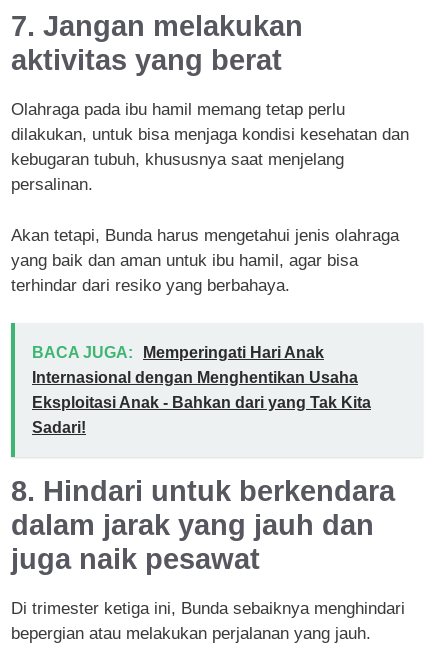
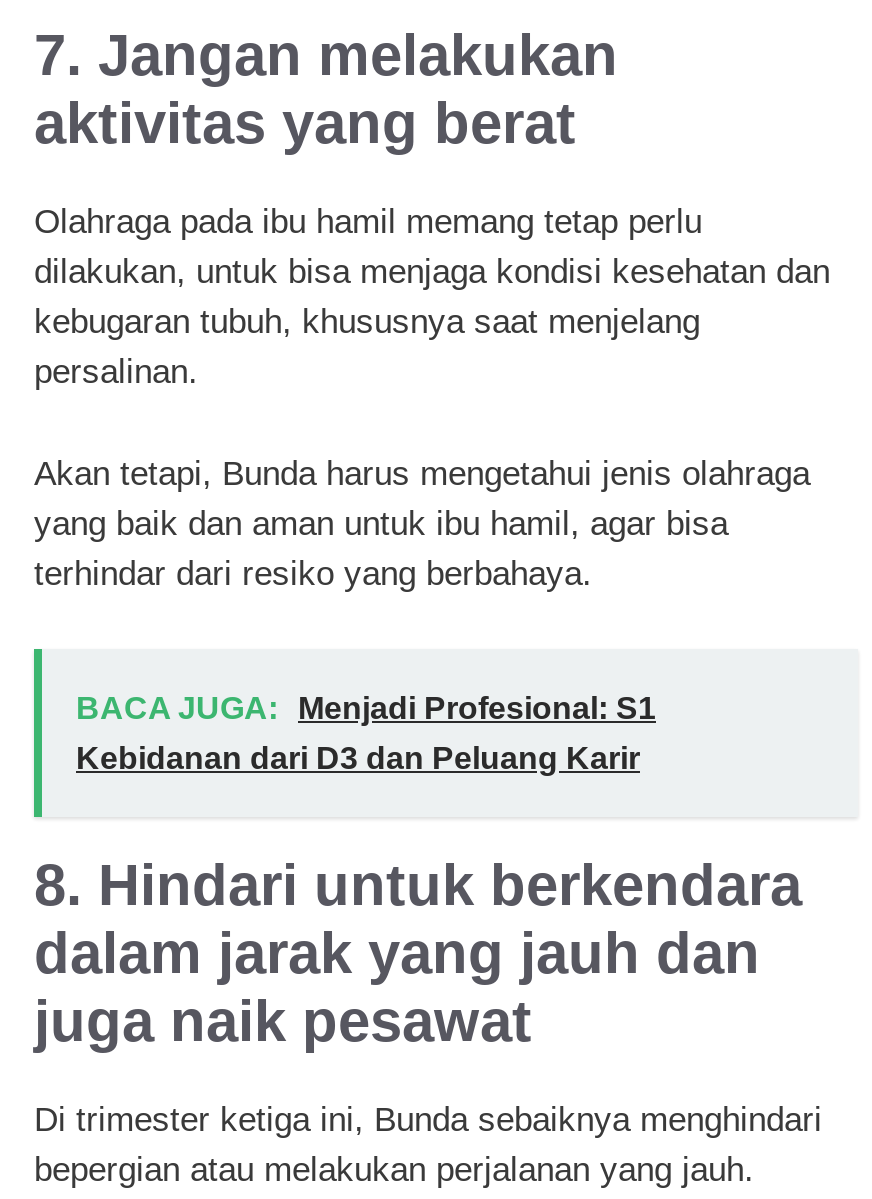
- BACA JUGA: Memperingati Hari Anak
- Internasional dengan Menghentikan Usaha
- Eksploitasi Anak - Bahkan dari yang Tak Kita
- Sadari!
+ BACA JUGA: Menjadi Profesional: S1
+ Kebidanan dari D3 dan Peluang Karir
